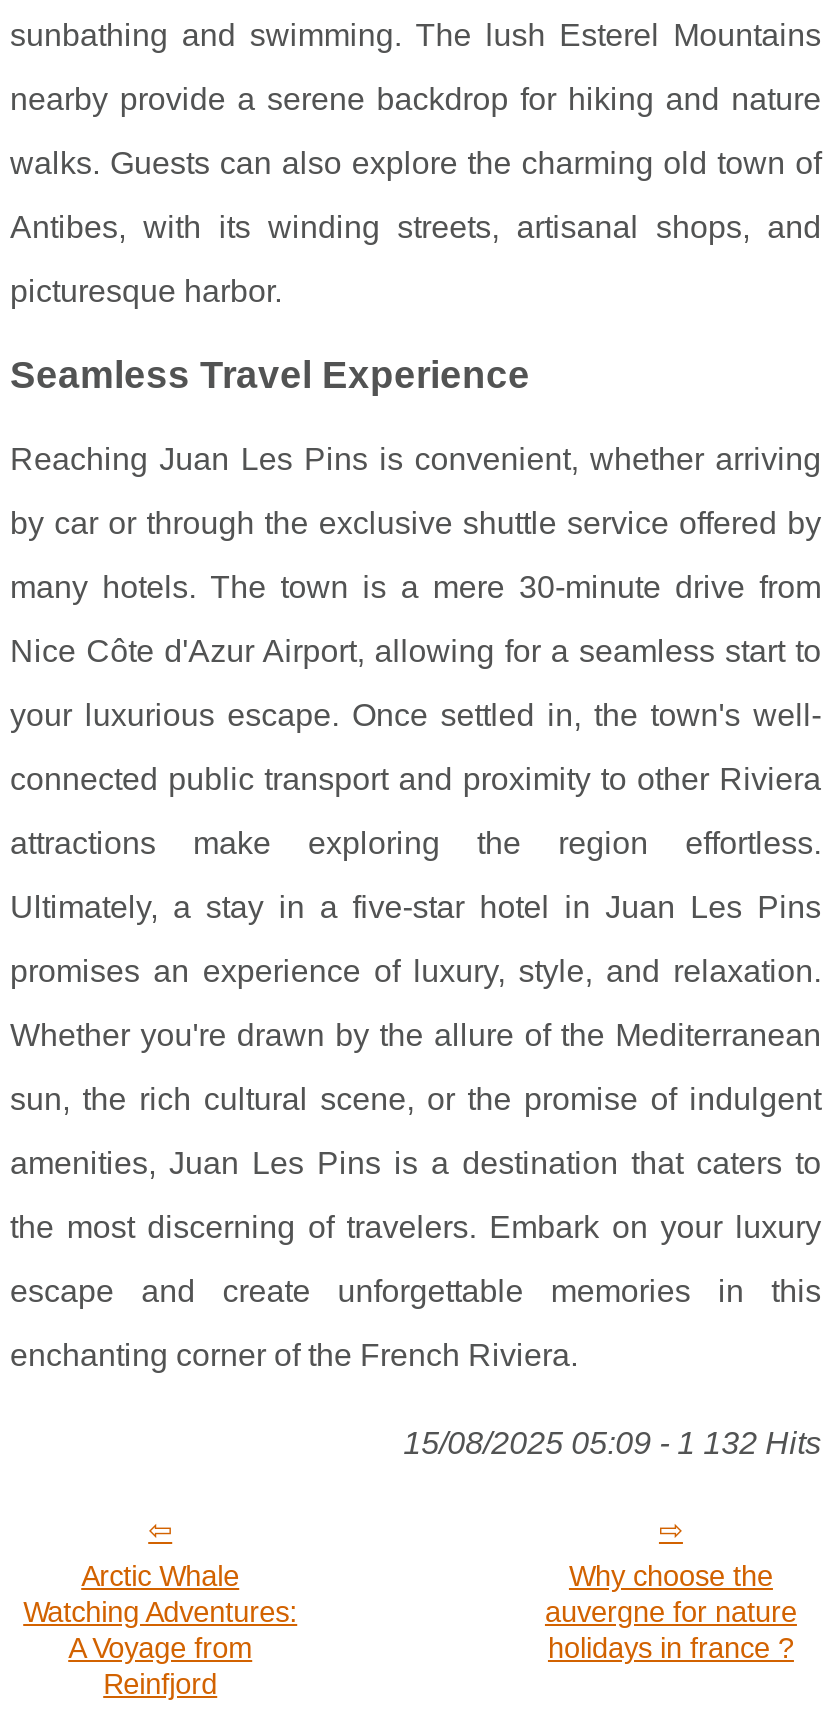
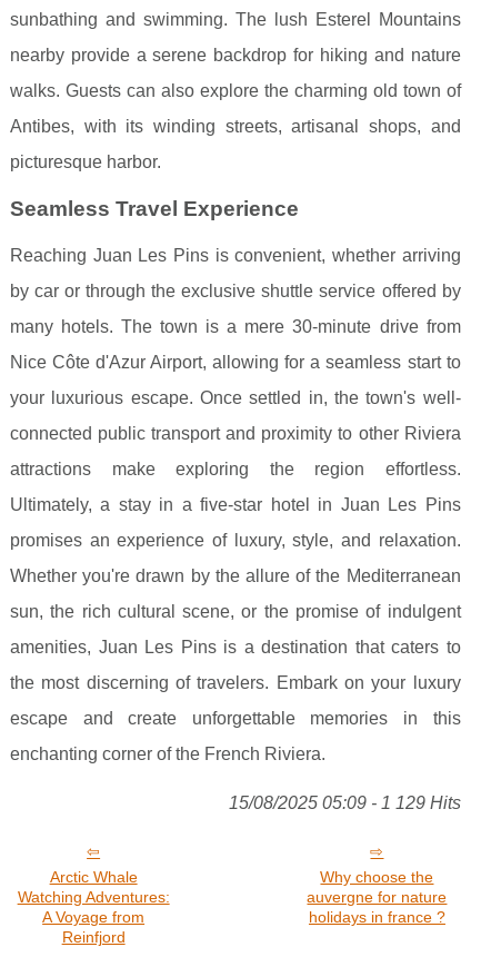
- 15/08/2025 05:09 - 1 132 Hits
+ 15/08/2025 05:09 - 1 129 Hits
